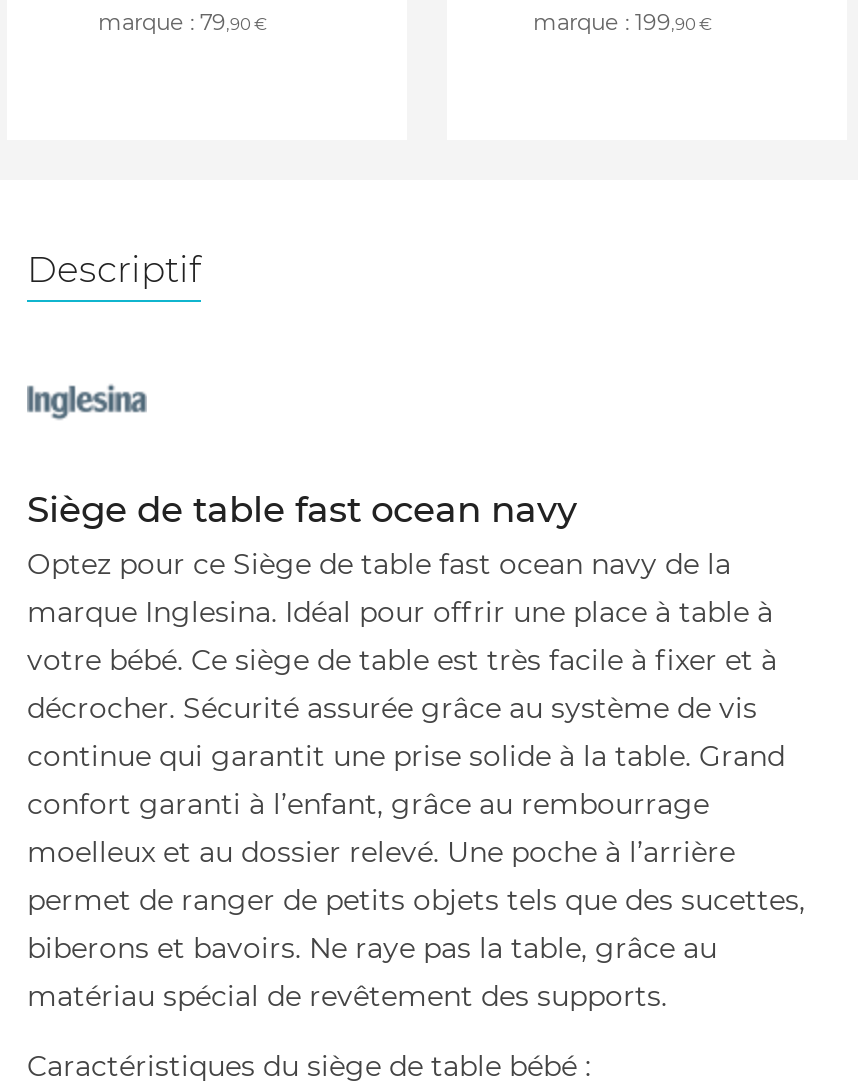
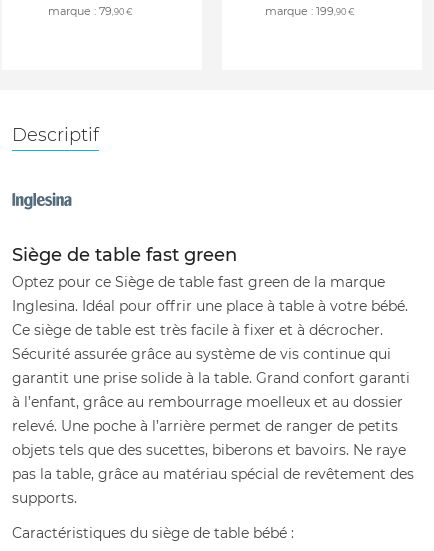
- Siège de table fast ocean navy
- Optez pour ce Siège de table fast ocean navy de la
- marque Inglesina. Idéal pour offrir une place à table à
- votre bébé. Ce siège de table est très facile à fixer et à
- décrocher. Sécurité assurée grâce au système de vis
- continue qui garantit une prise solide à la table. Grand
- confort garanti à l’enfant, grâce au rembourrage
- moelleux et au dossier relevé. Une poche à l’arrière
- permet de ranger de petits objets tels que des sucettes,
- biberons et bavoirs. Ne raye pas la table, grâce au
- matériau spécial de revêtement des supports.
+ Siège de table fast green
+ Optez pour ce Siège de table fast green de la marque
+ Inglesina. Idéal pour offrir une place à table à votre bébé.
+ Ce siège de table est très facile à fixer et à décrocher.
+ Sécurité assurée grâce au système de vis continue qui
+ garantit une prise solide à la table. Grand confort garanti
+ à l’enfant, grâce au rembourrage moelleux et au dossier
+ relevé. Une poche à l’arrière permet de ranger de petits
+ objets tels que des sucettes, biberons et bavoirs. Ne raye
+ pas la table, grâce au matériau spécial de revêtement des
+ supports.
